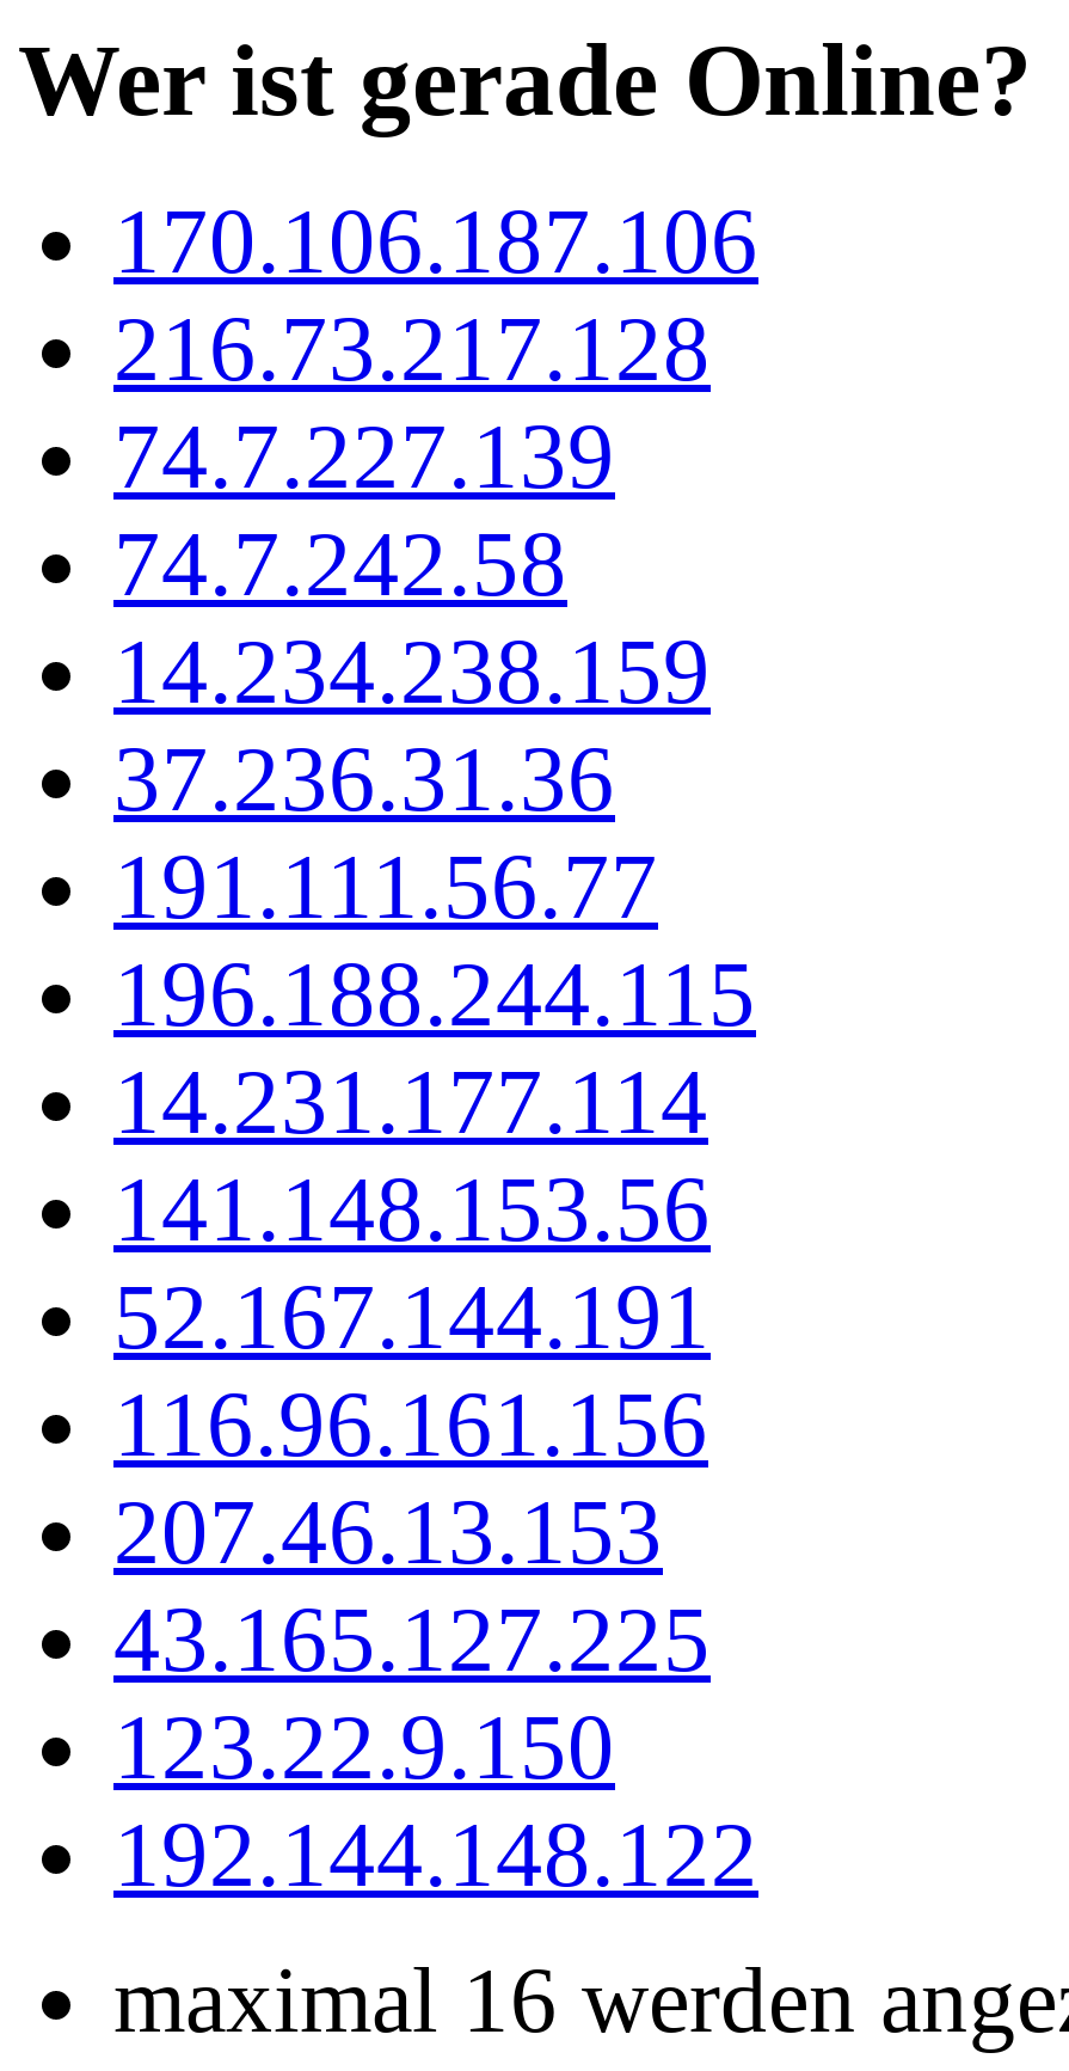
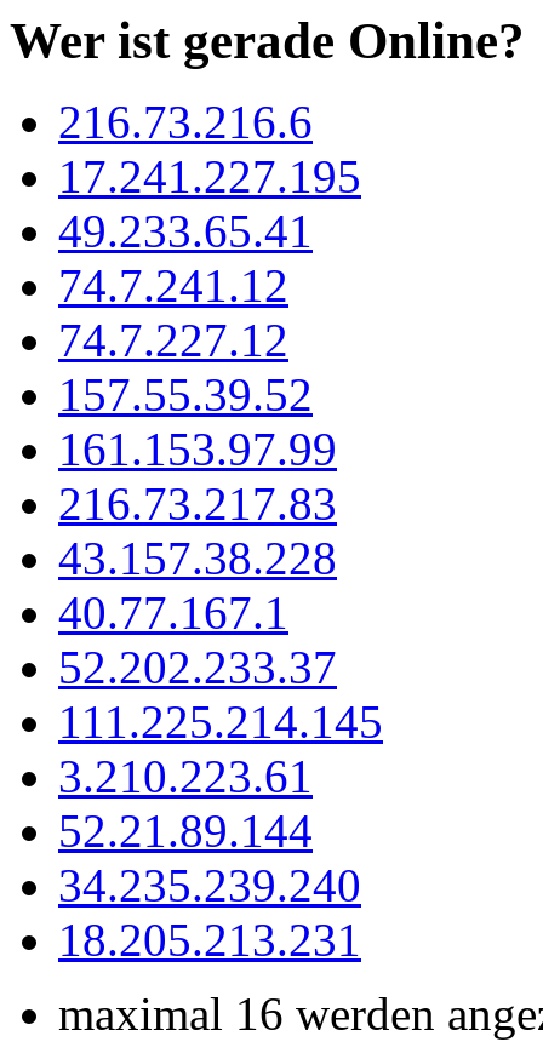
- 170.106.187.106
+ 216.73.216.6

- 216.73.217.128
+ 17.241.227.195

- 74.7.227.139
+ 49.233.65.41

- 74.7.242.58
+ 74.7.241.12

- 14.234.238.159
+ 74.7.227.12

- 37.236.31.36
+ 157.55.39.52

- 191.111.56.77
+ 161.153.97.99

- 196.188.244.115
+ 216.73.217.83

- 14.231.177.114
+ 43.157.38.228

- 141.148.153.56
+ 40.77.167.1

- 52.167.144.191
+ 52.202.233.37

- 116.96.161.156
+ 111.225.214.145

- 207.46.13.153
+ 3.210.223.61

- 43.165.127.225
+ 52.21.89.144

- 123.22.9.150
+ 34.235.239.240

- 192.144.148.122
+ 18.205.213.231
